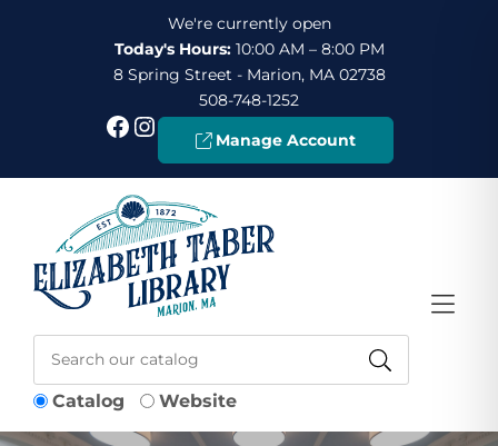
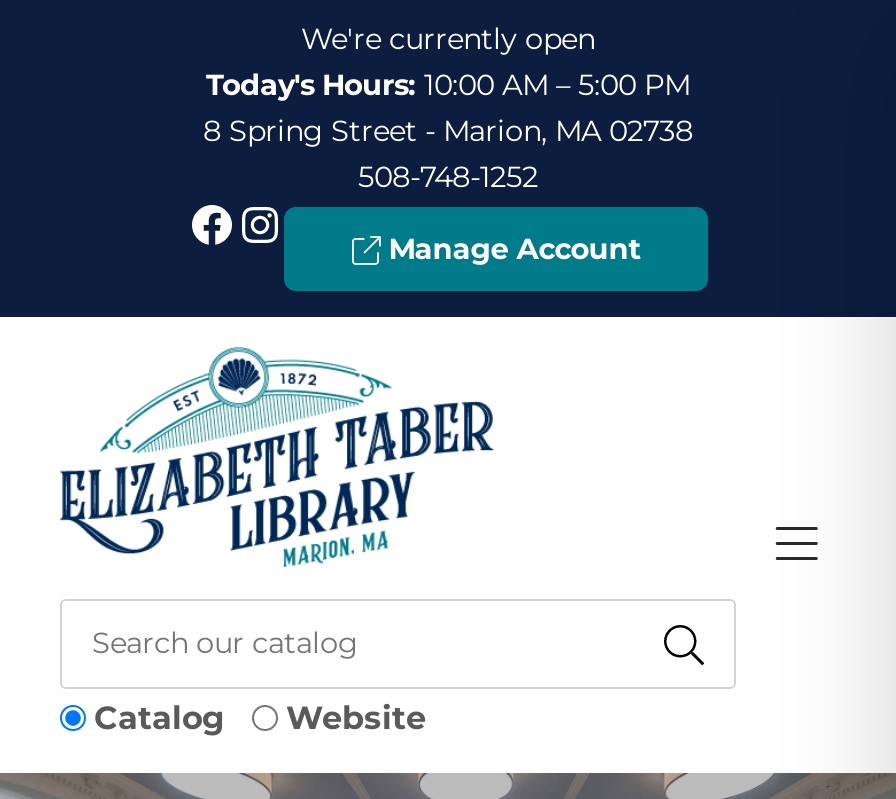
- Today's Hours: 10:00 AM – 8:00 PM
+ Today's Hours: 10:00 AM – 5:00 PM
